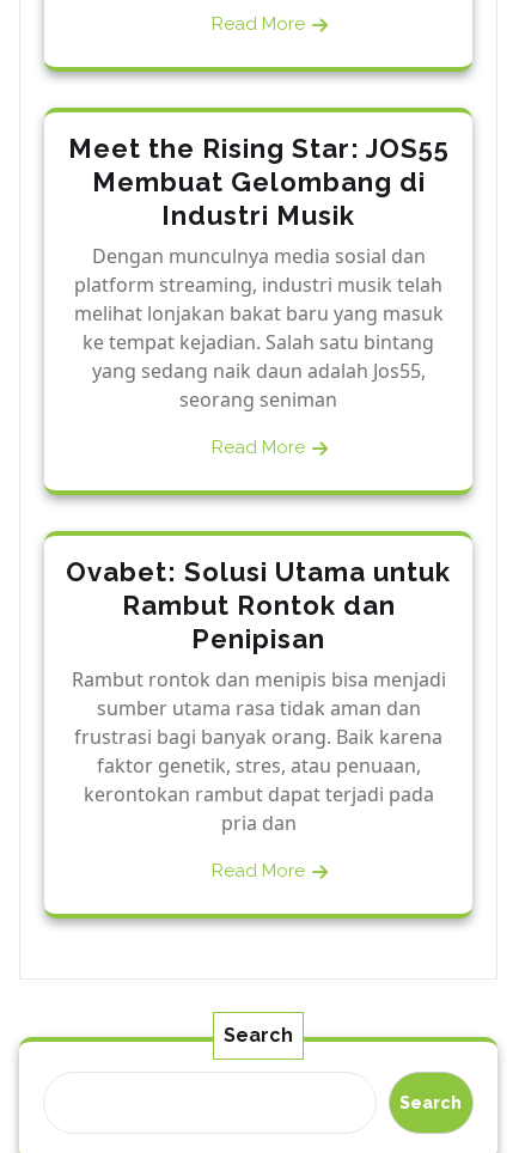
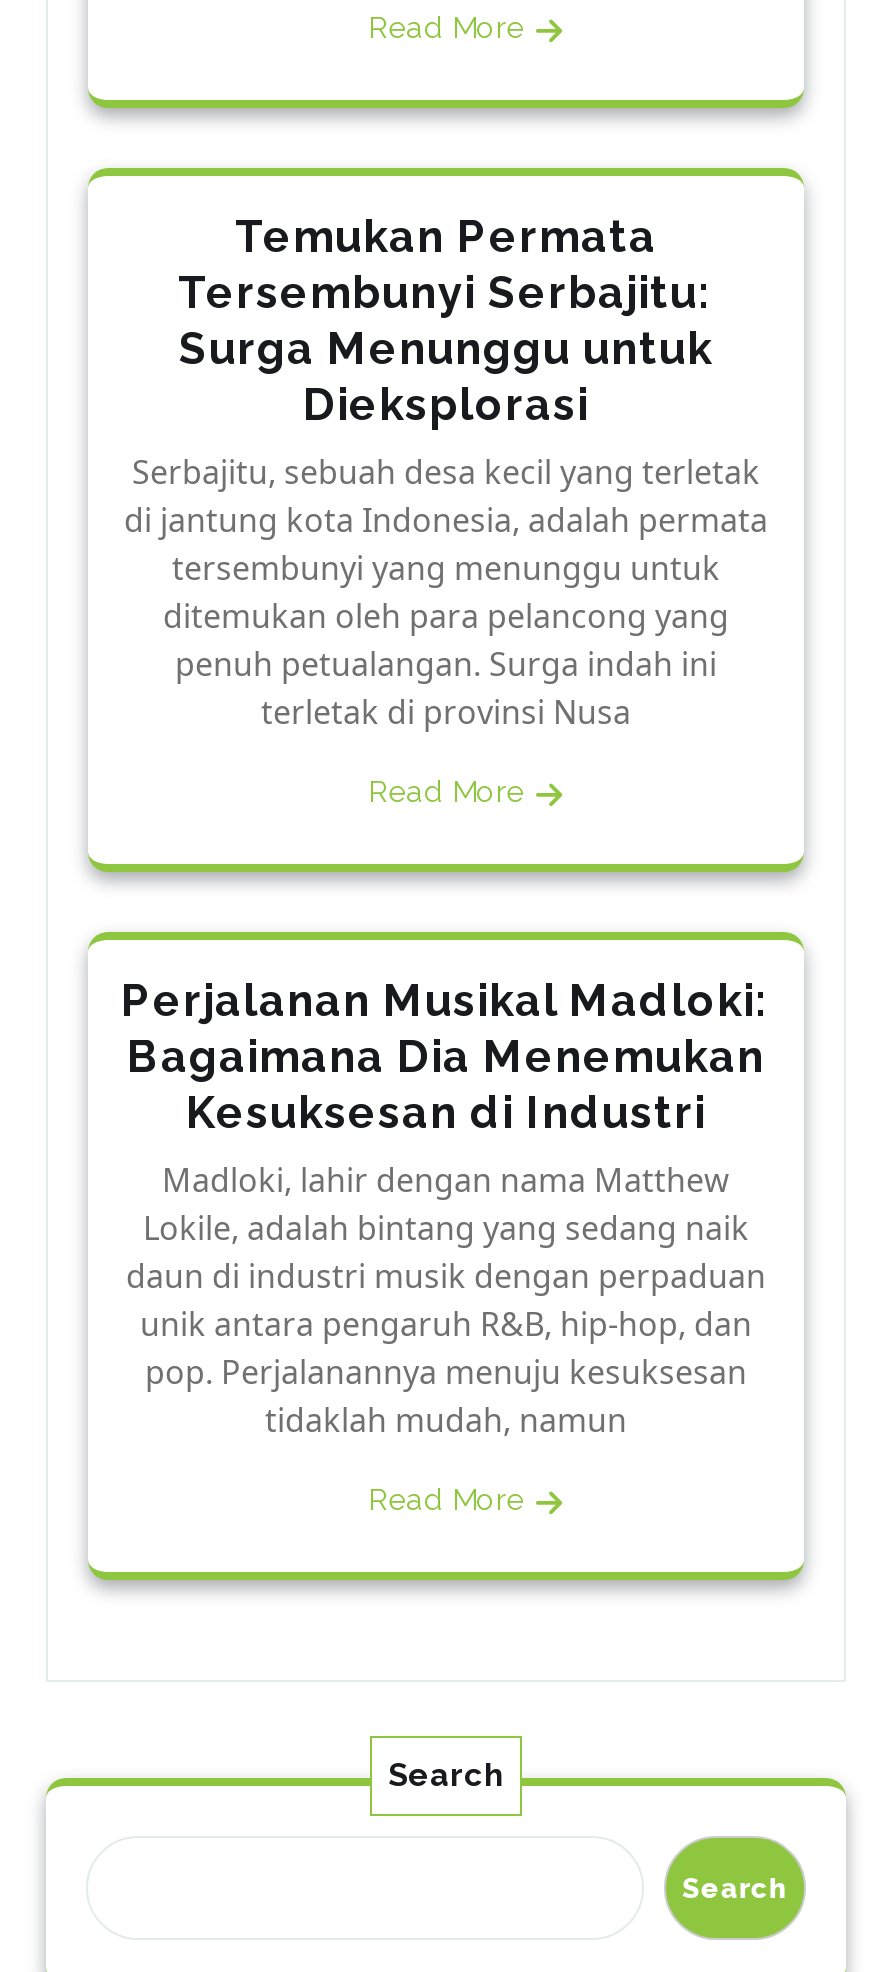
- Meet the Rising Star: JOS55
- Membuat Gelombang di
- Industri Musik
- Dengan munculnya media sosial dan
- platform streaming, industri musik telah
- melihat lonjakan bakat baru yang masuk
- ke tempat kejadian. Salah satu bintang
- yang sedang naik daun adalah Jos55,
- seorang seniman
+ Temukan Permata
+ Tersembunyi Serbajitu:
+ Surga Menunggu untuk
+ Dieksplorasi
+ Serbajitu, sebuah desa kecil yang terletak
+ di jantung kota Indonesia, adalah permata
+ tersembunyi yang menunggu untuk
+ ditemukan oleh para pelancong yang
+ penuh petualangan. Surga indah ini
+ terletak di provinsi Nusa

- Ovabet: Solusi Utama untuk
- Rambut Rontok dan
- Penipisan
- Rambut rontok dan menipis bisa menjadi
- sumber utama rasa tidak aman dan
- frustrasi bagi banyak orang. Baik karena
- faktor genetik, stres, atau penuaan,
- kerontokan rambut dapat terjadi pada
- pria dan
+ Perjalanan Musikal Madloki:
+ Bagaimana Dia Menemukan
+ Kesuksesan di Industri
+ Madloki, lahir dengan nama Matthew
+ Lokile, adalah bintang yang sedang naik
+ daun di industri musik dengan perpaduan
+ unik antara pengaruh R&B, hip-hop, dan
+ pop. Perjalanannya menuju kesuksesan
+ tidaklah mudah, namun
